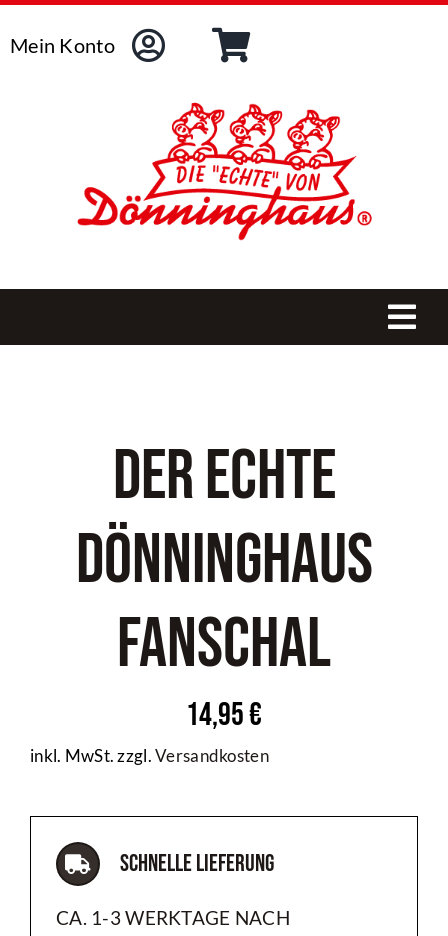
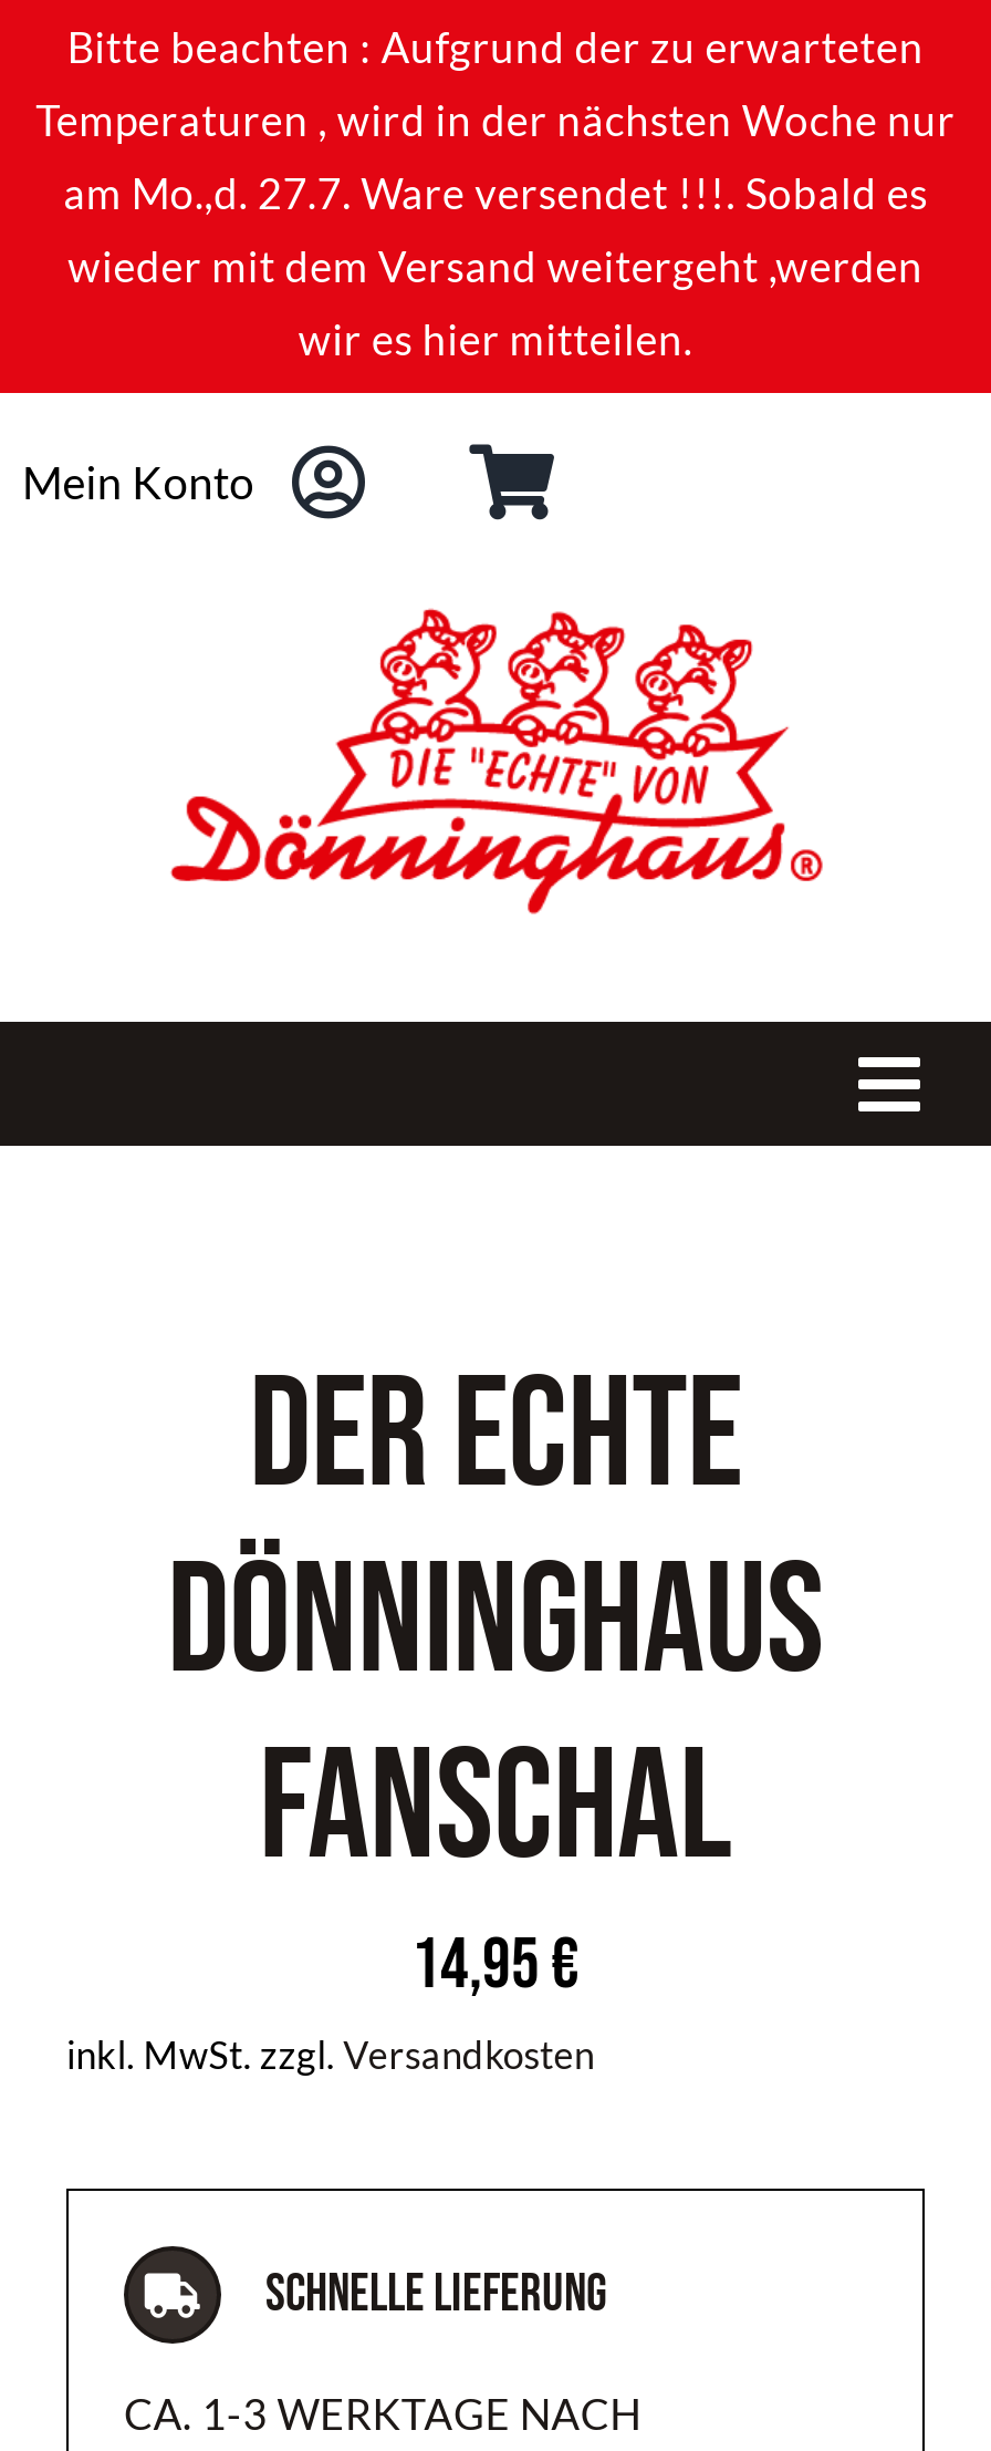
+ Bitte beachten : Aufgrund der zu erwarteten
+ Temperaturen , wird in der nächsten Woche nur
+ am Mo.,d. 27.7. Ware versendet !!!. Sobald es
+ wieder mit dem Versand weitergeht ,werden
+ wir es hier mitteilen.
